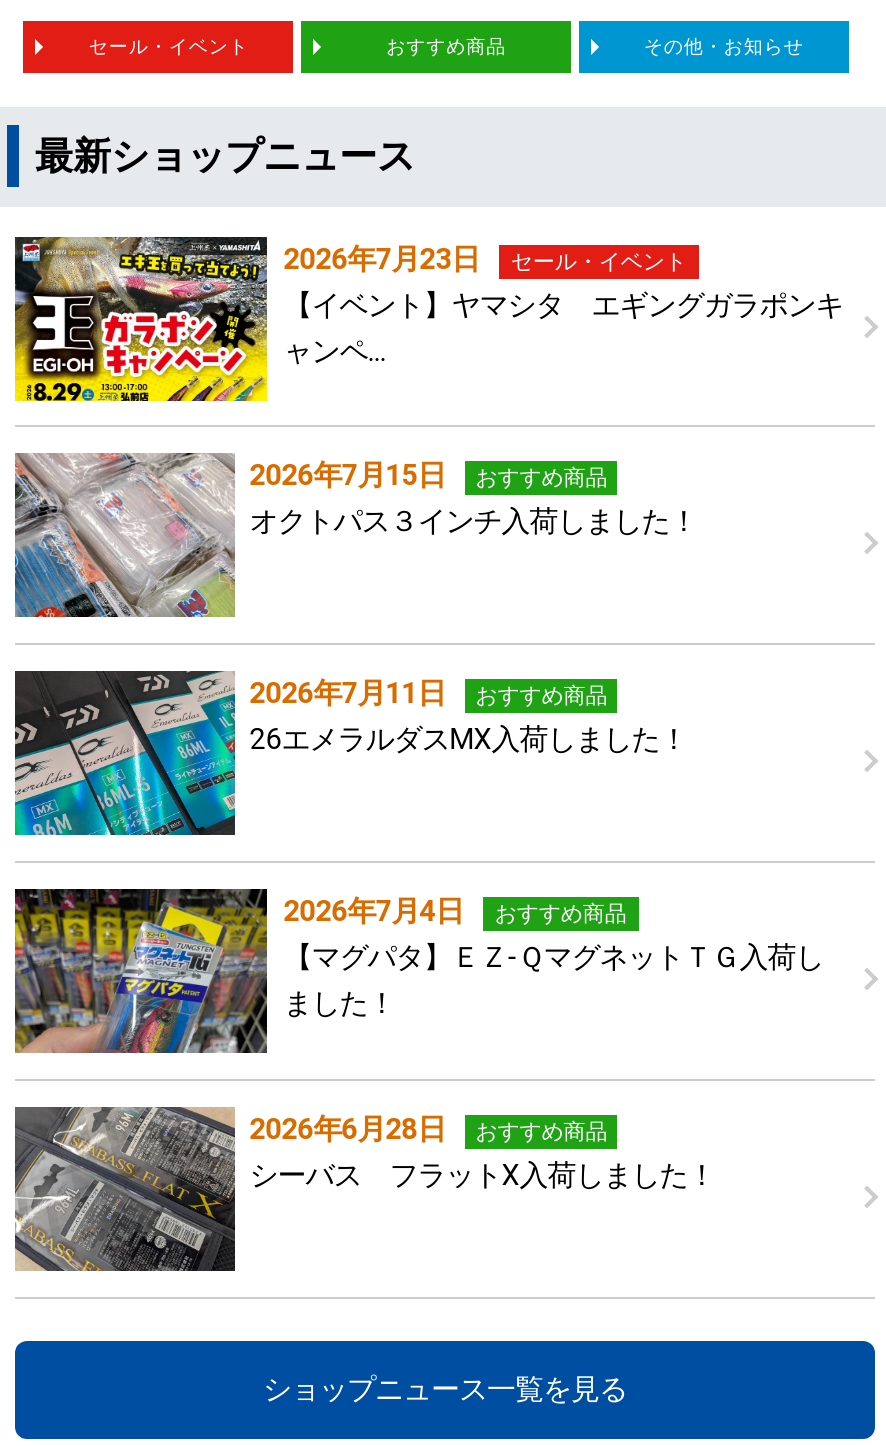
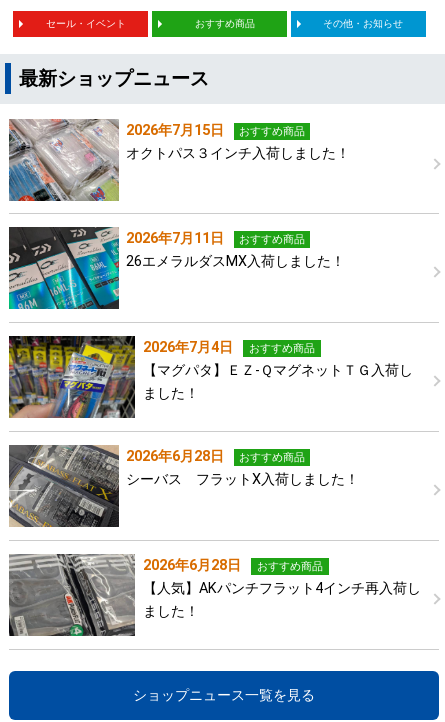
- [image]
- 2026年7月23日
- セール・イベント
- 【イベント】ヤマシタ エギングガラポンキ
- ャンペ…

moved up: [image] | 2026年7月15日 | おすすめ商品 | ... | おすすめ商品 | シーバス フラットX入荷しました！

+ [image]
+ 2026年6月28日
+ おすすめ商品
+ 【人気】AKパンチフラット4インチ再入荷し
+ ました！
